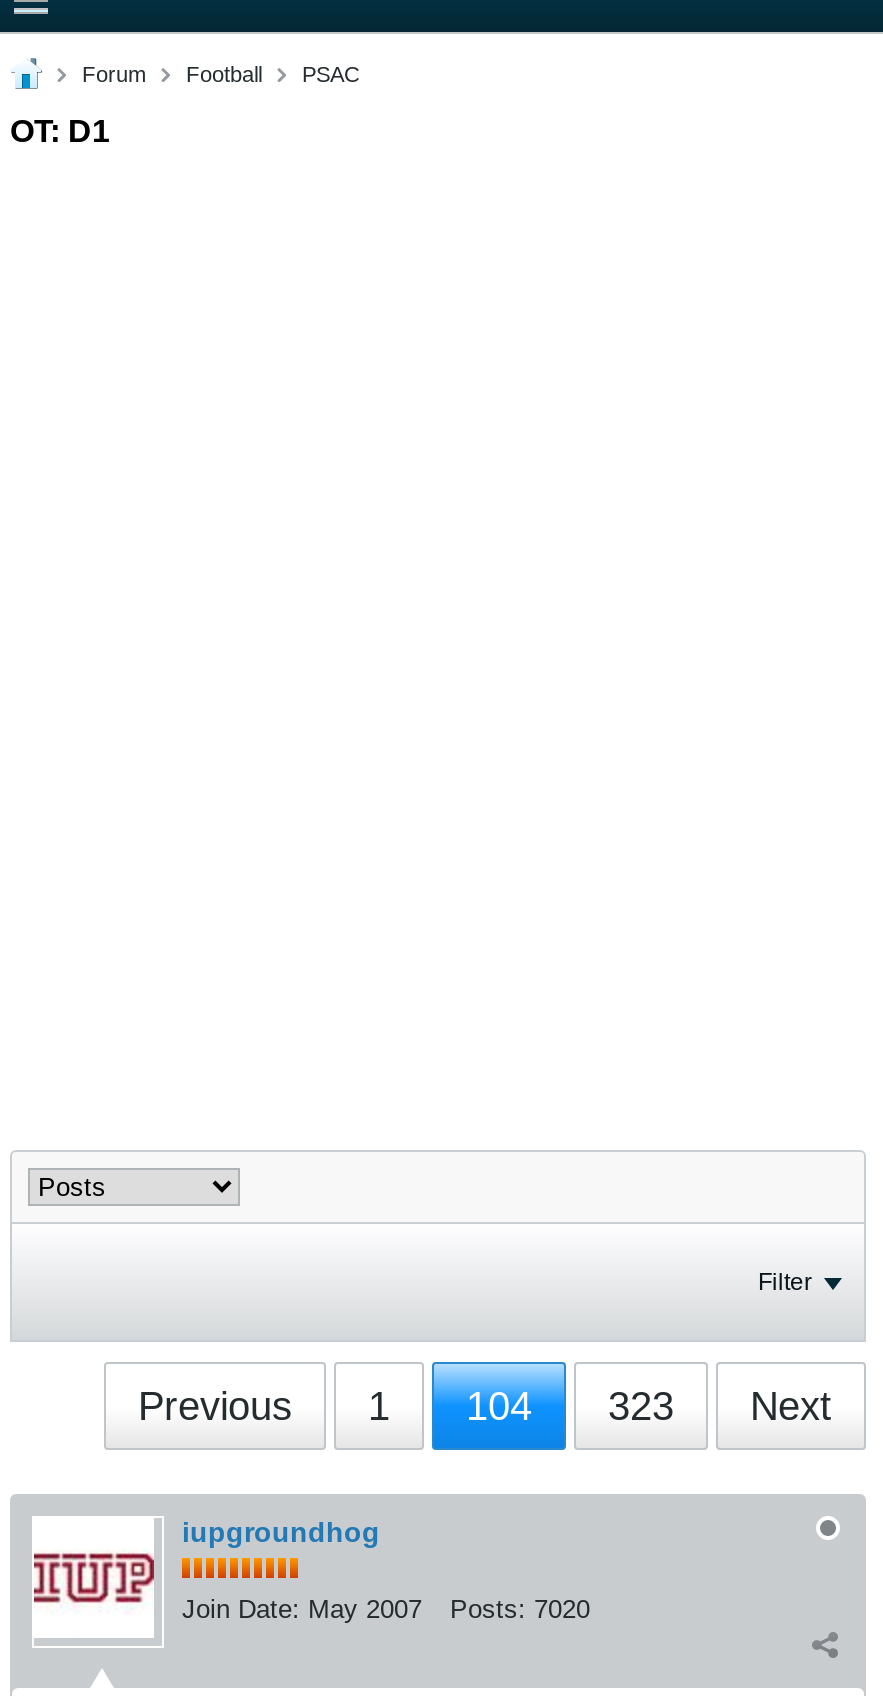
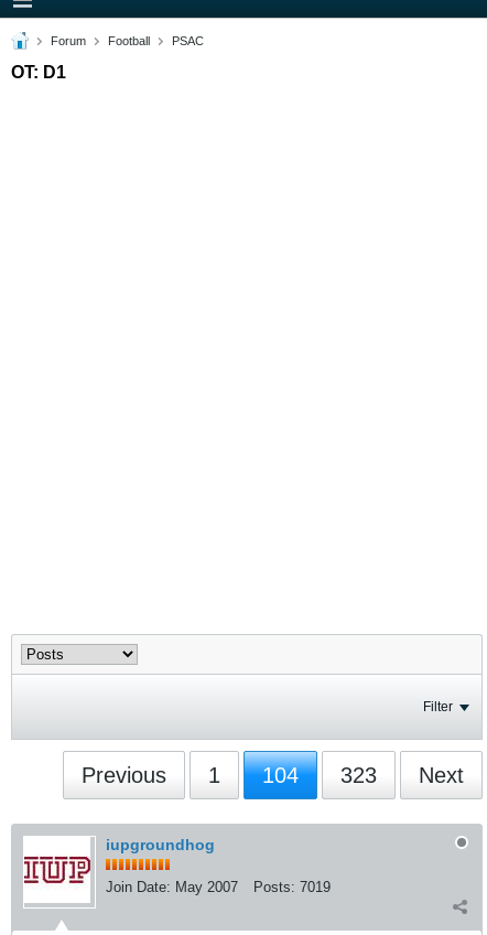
- Join Date: May 2007 Posts: 7020
+ Join Date: May 2007 Posts: 7019
